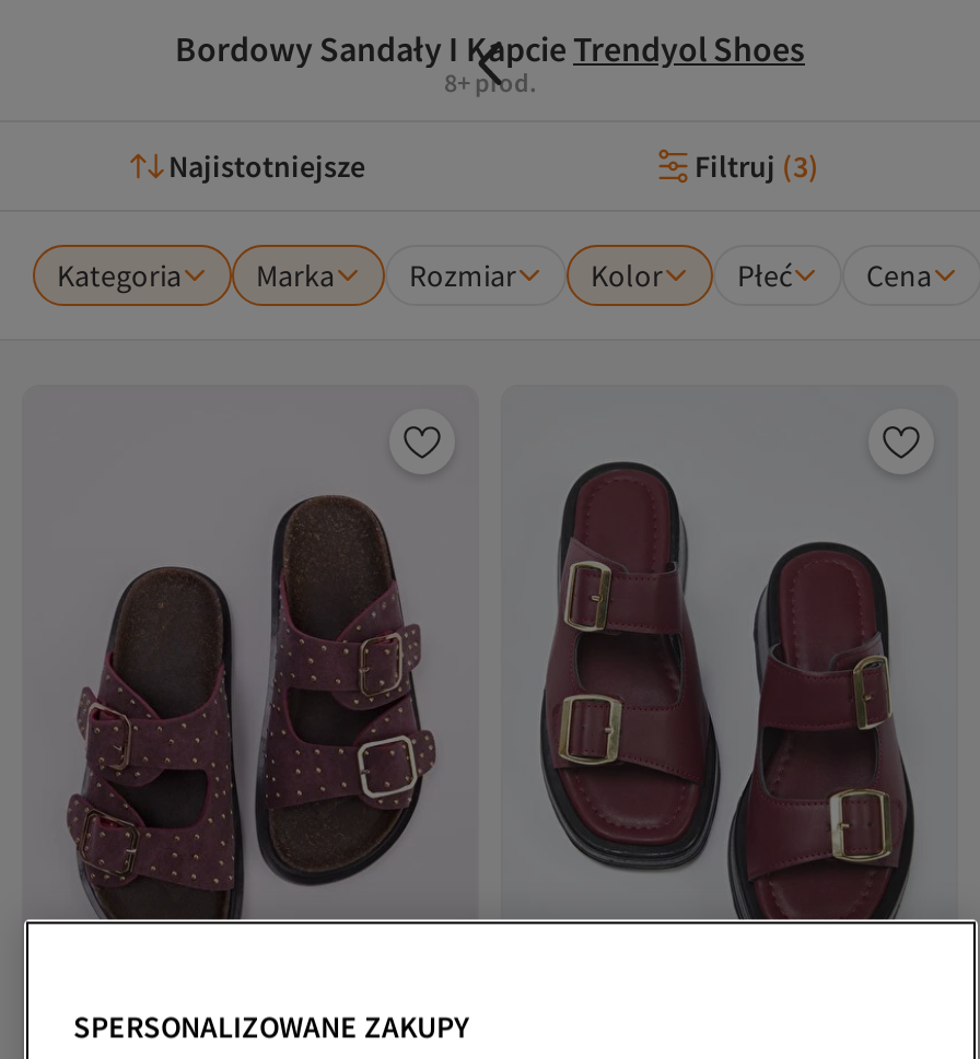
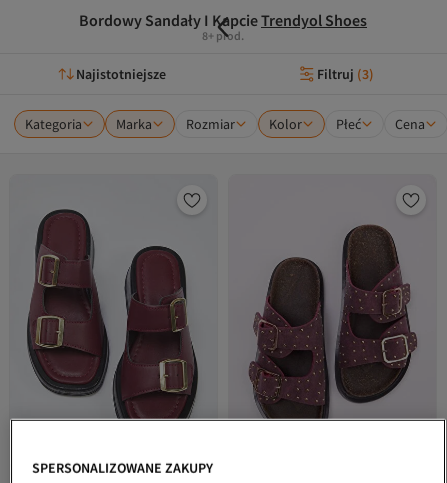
- [image]
+ [image]

- [image]
+ [image]
